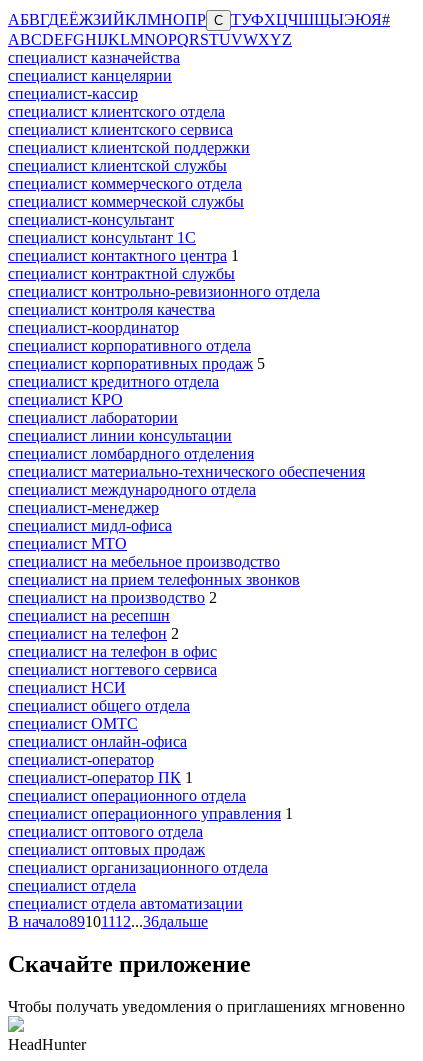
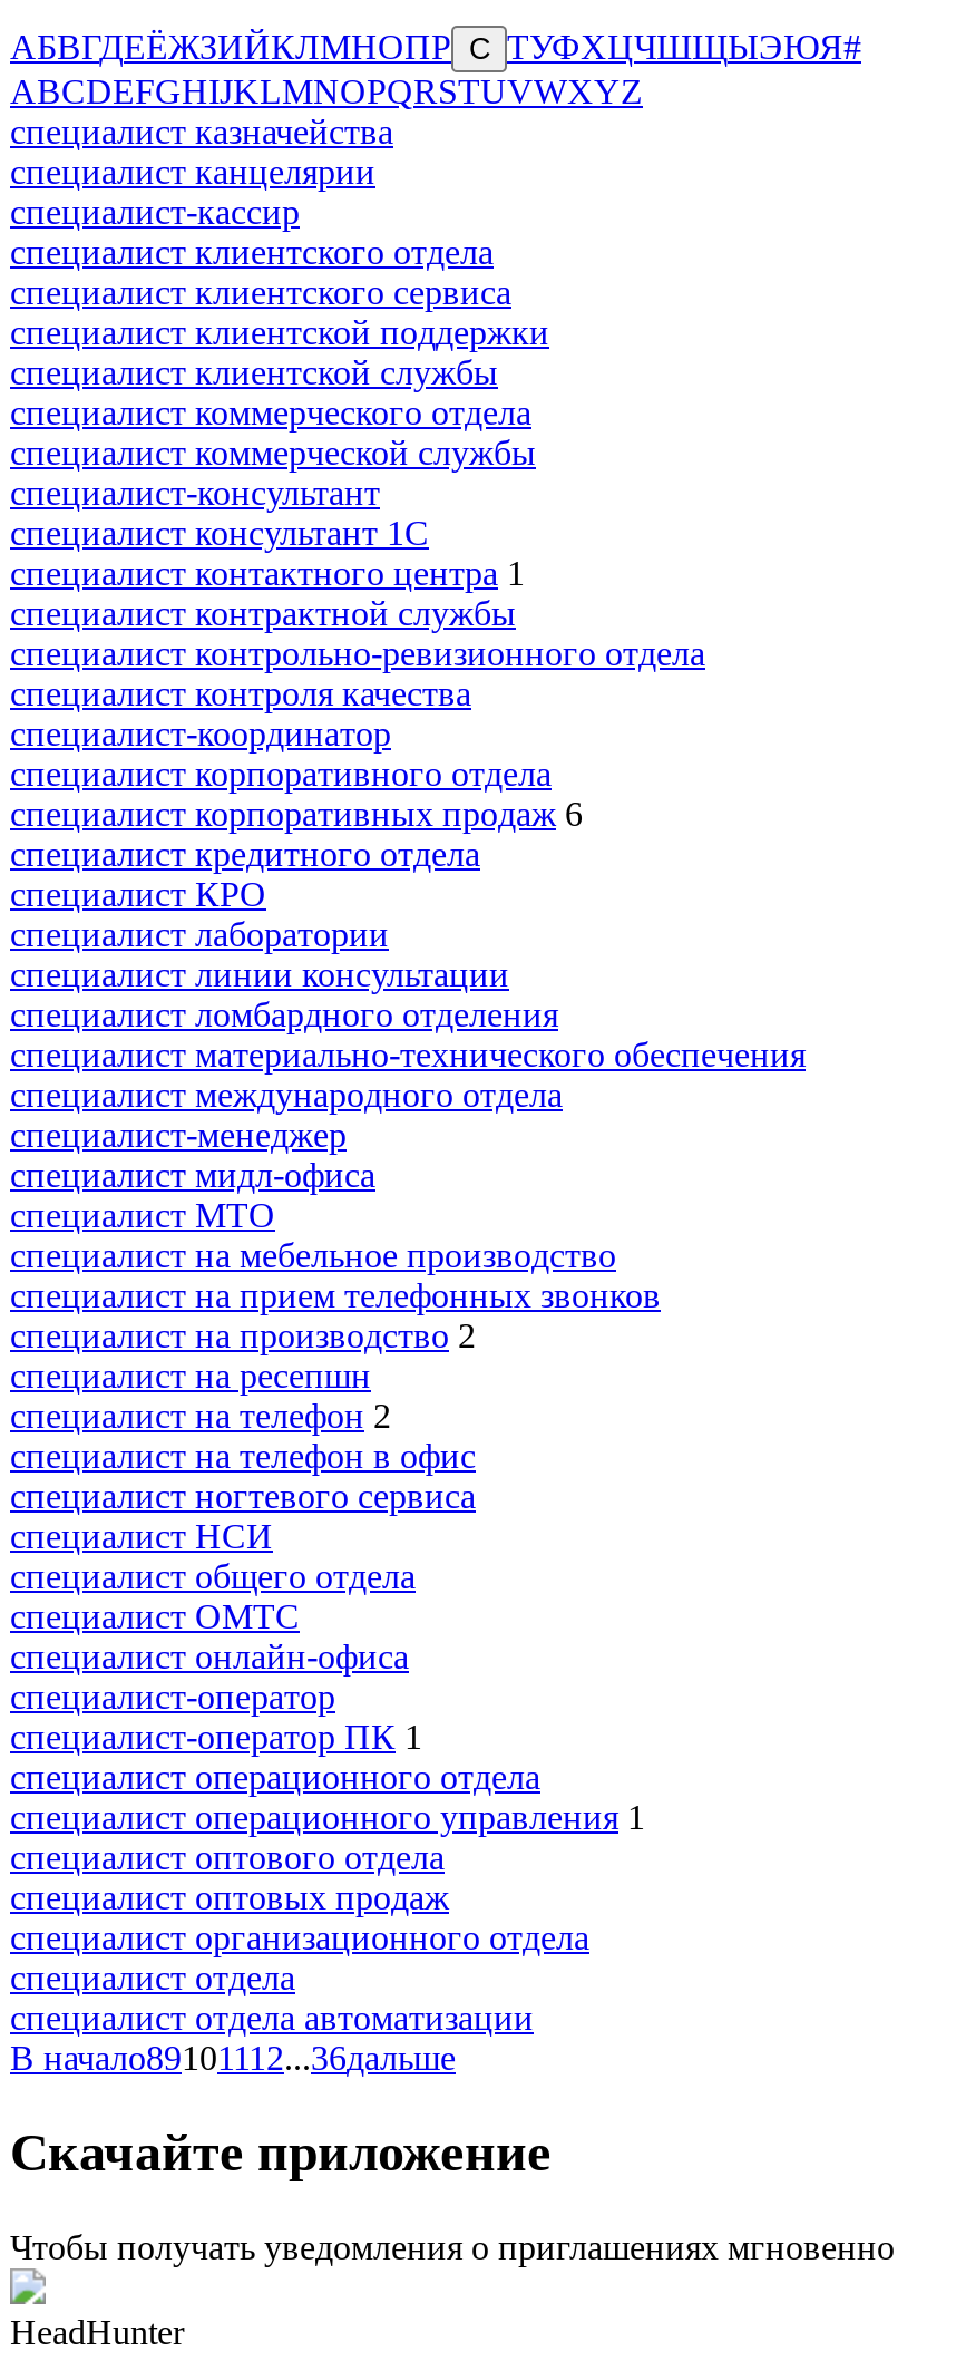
- специалист корпоративных продаж 5
+ специалист корпоративных продаж 6
